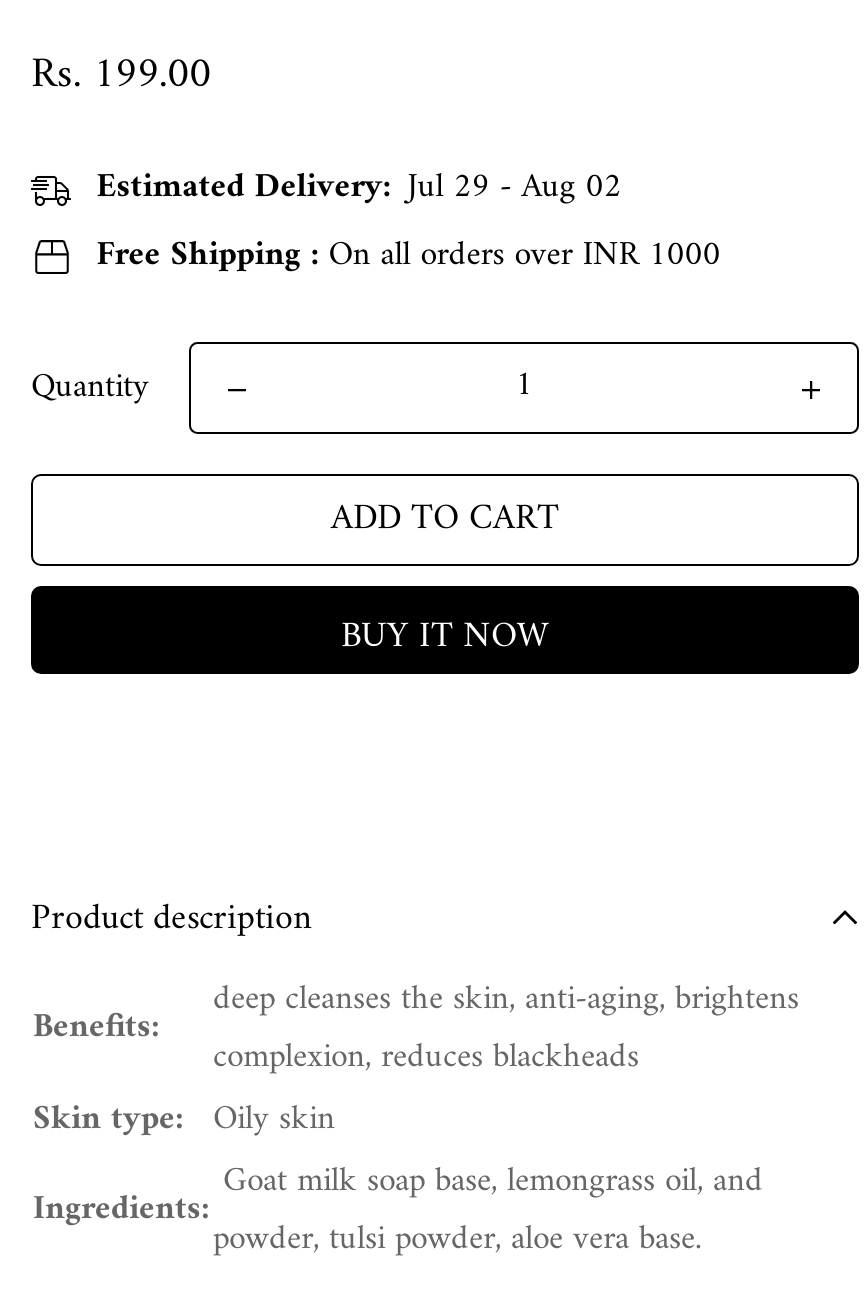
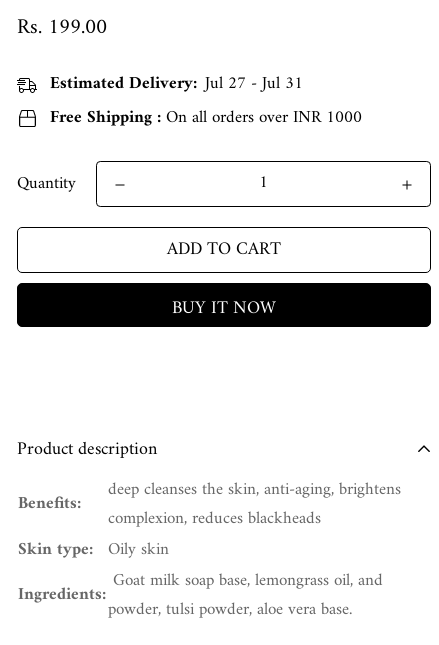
- Estimated Delivery: Jul 29 - Aug 02
+ Estimated Delivery: Jul 27 - Jul 31
